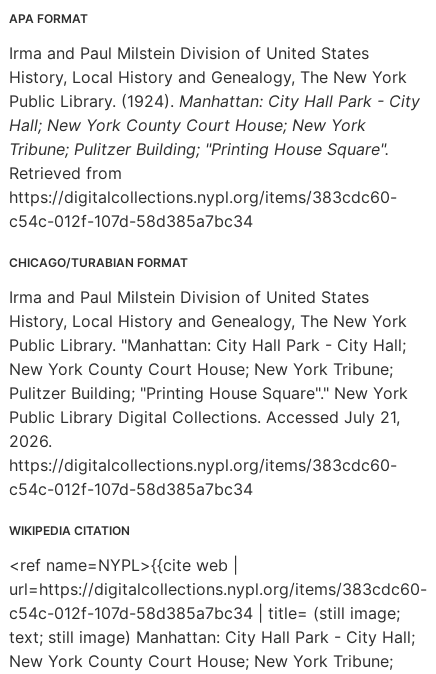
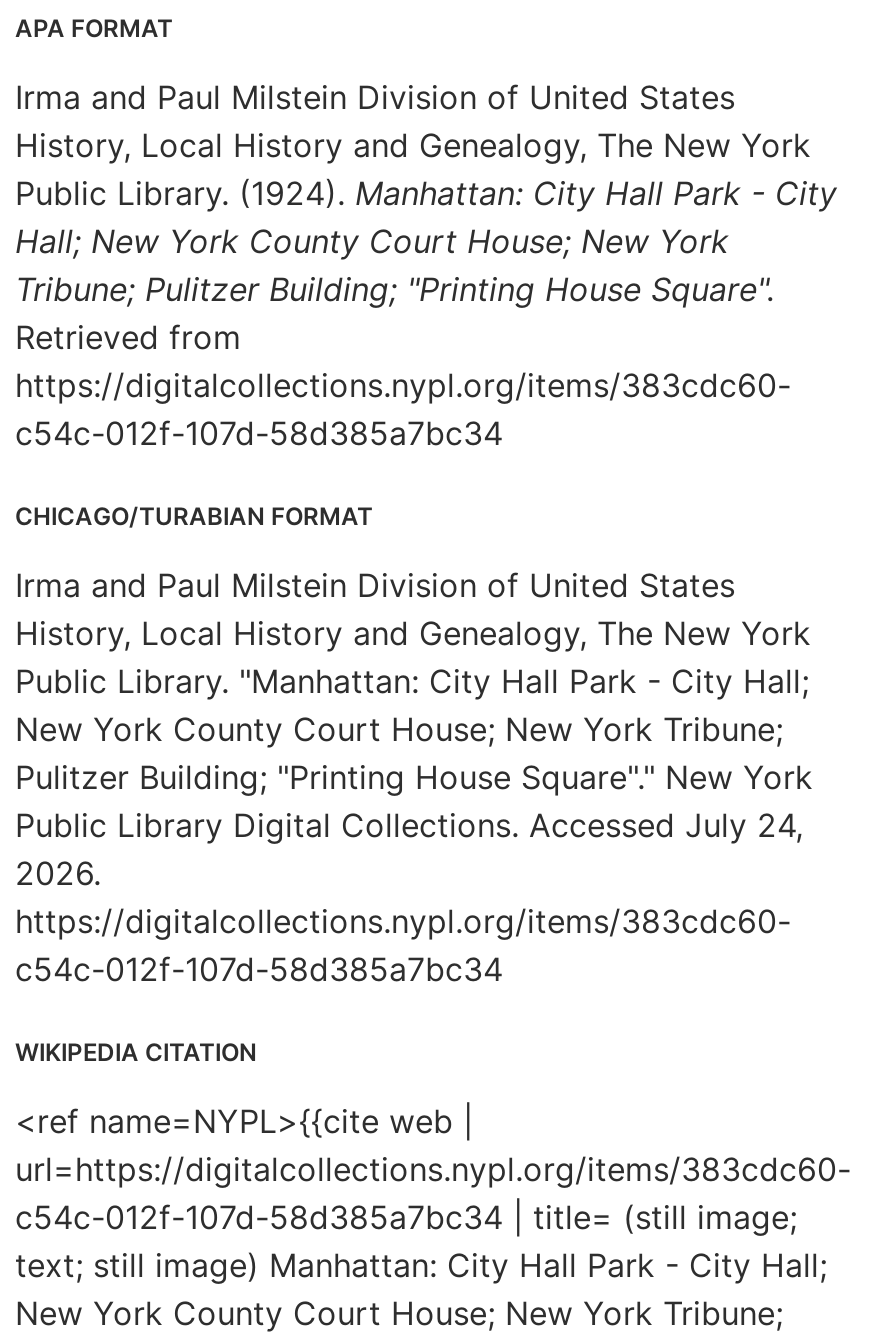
- Public Library Digital Collections. Accessed July 21,
+ Public Library Digital Collections. Accessed July 24,
